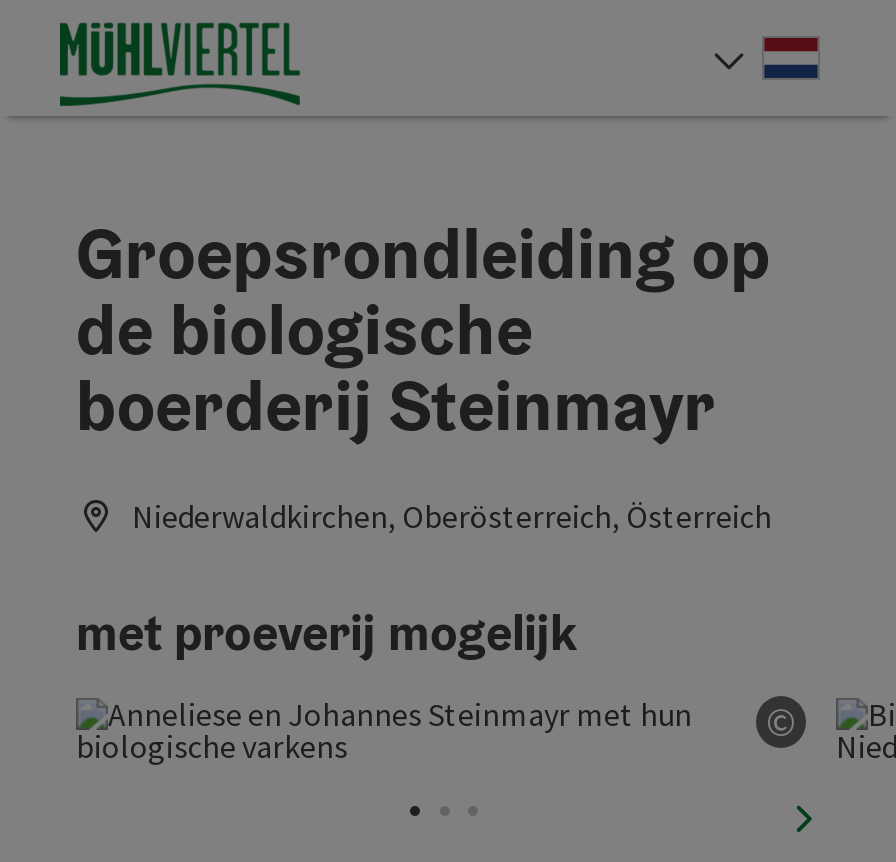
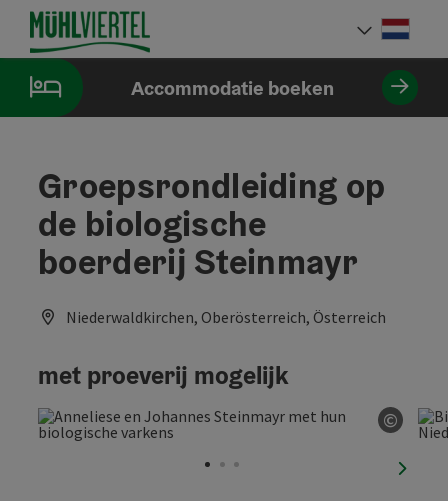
+ Accommodatie boeken
